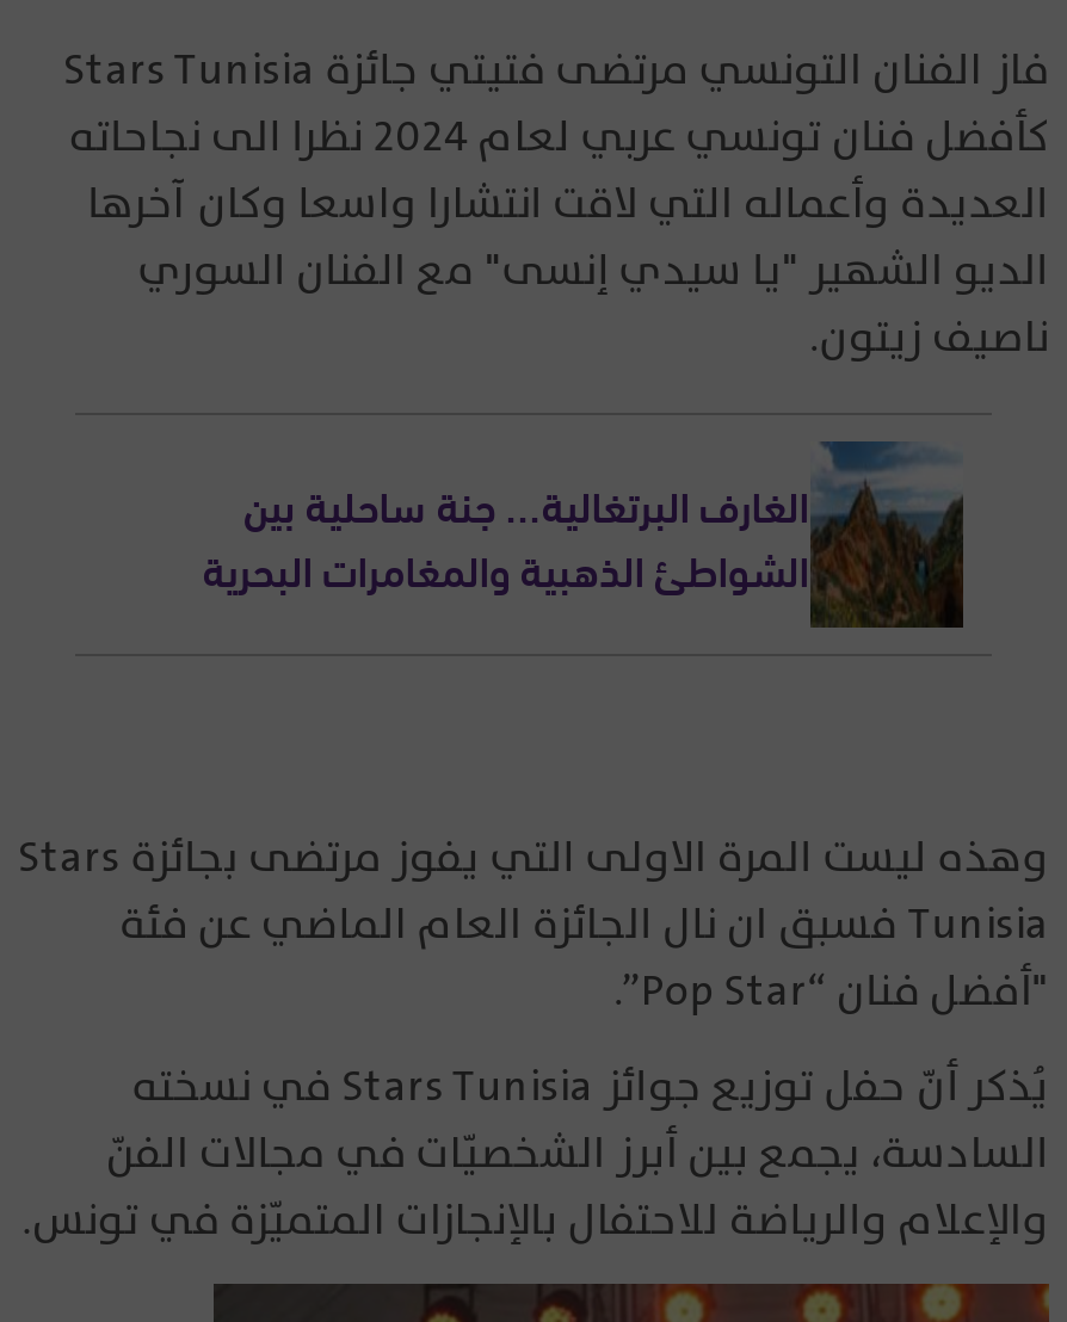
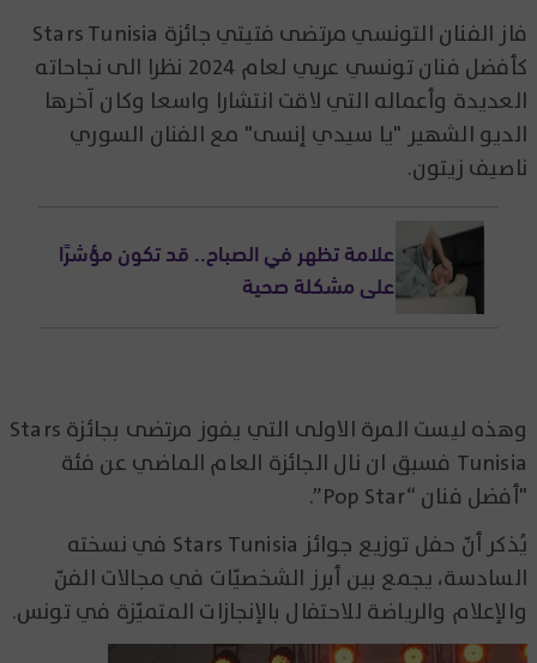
- [image]
- الغارف البرتغالية... جنة ساحلية بين
- الشواطئ الذهبية والمغامرات البحرية
+ [image]
+ علامة تظهر في الصباح.. قد تكون مؤشرًا
+ على مشكلة صحية
